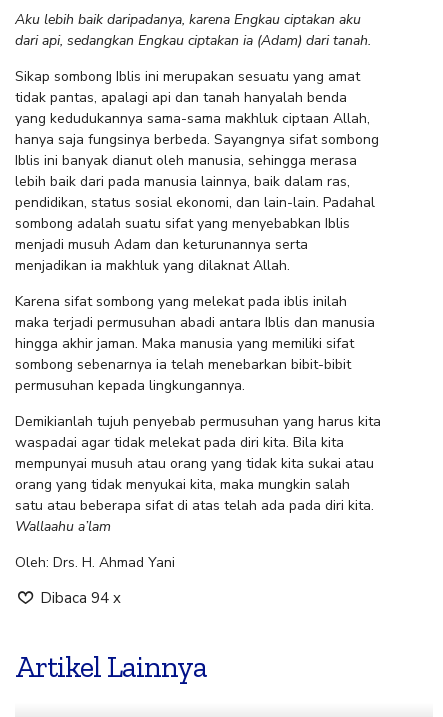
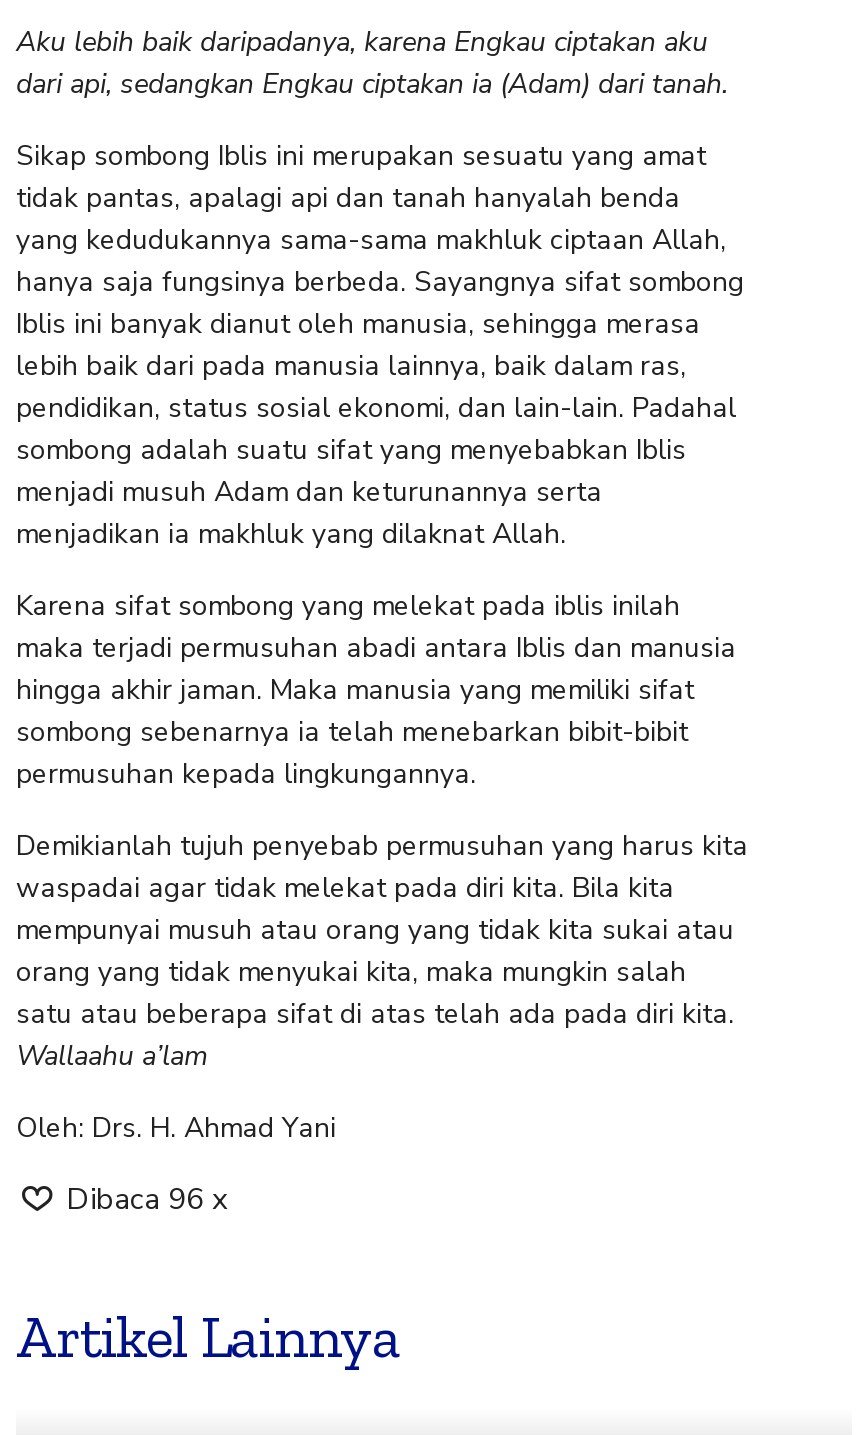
- Dibaca 94 x
+ Dibaca 96 x
